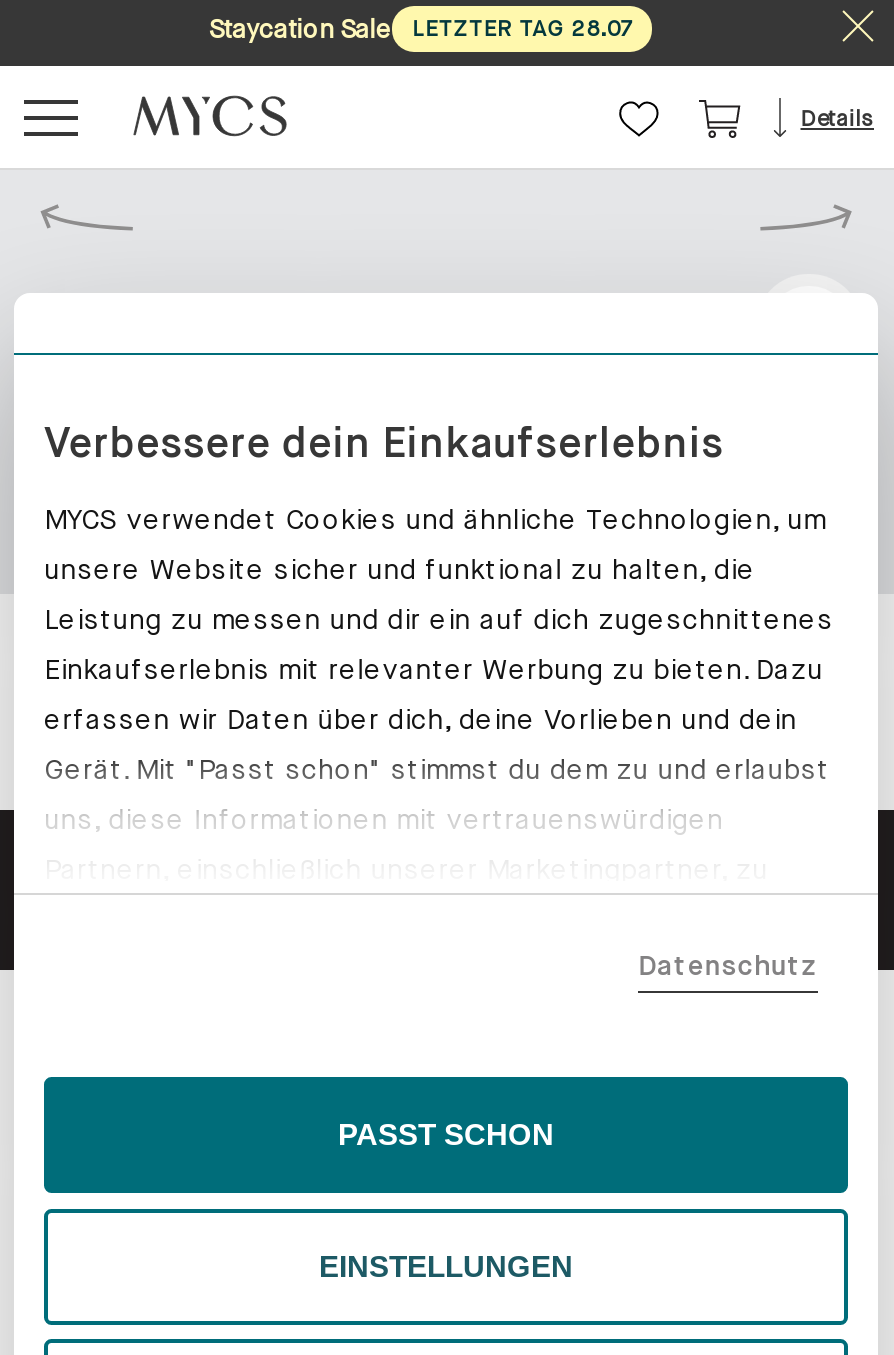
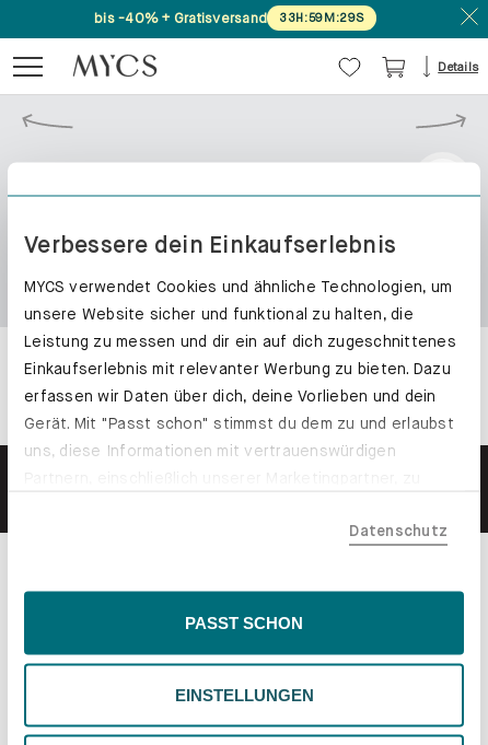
- Staycation Sale
- LETZTER TAG 28.07
+ bis -40% + Gratisversand
+ 33H:59M:29S
